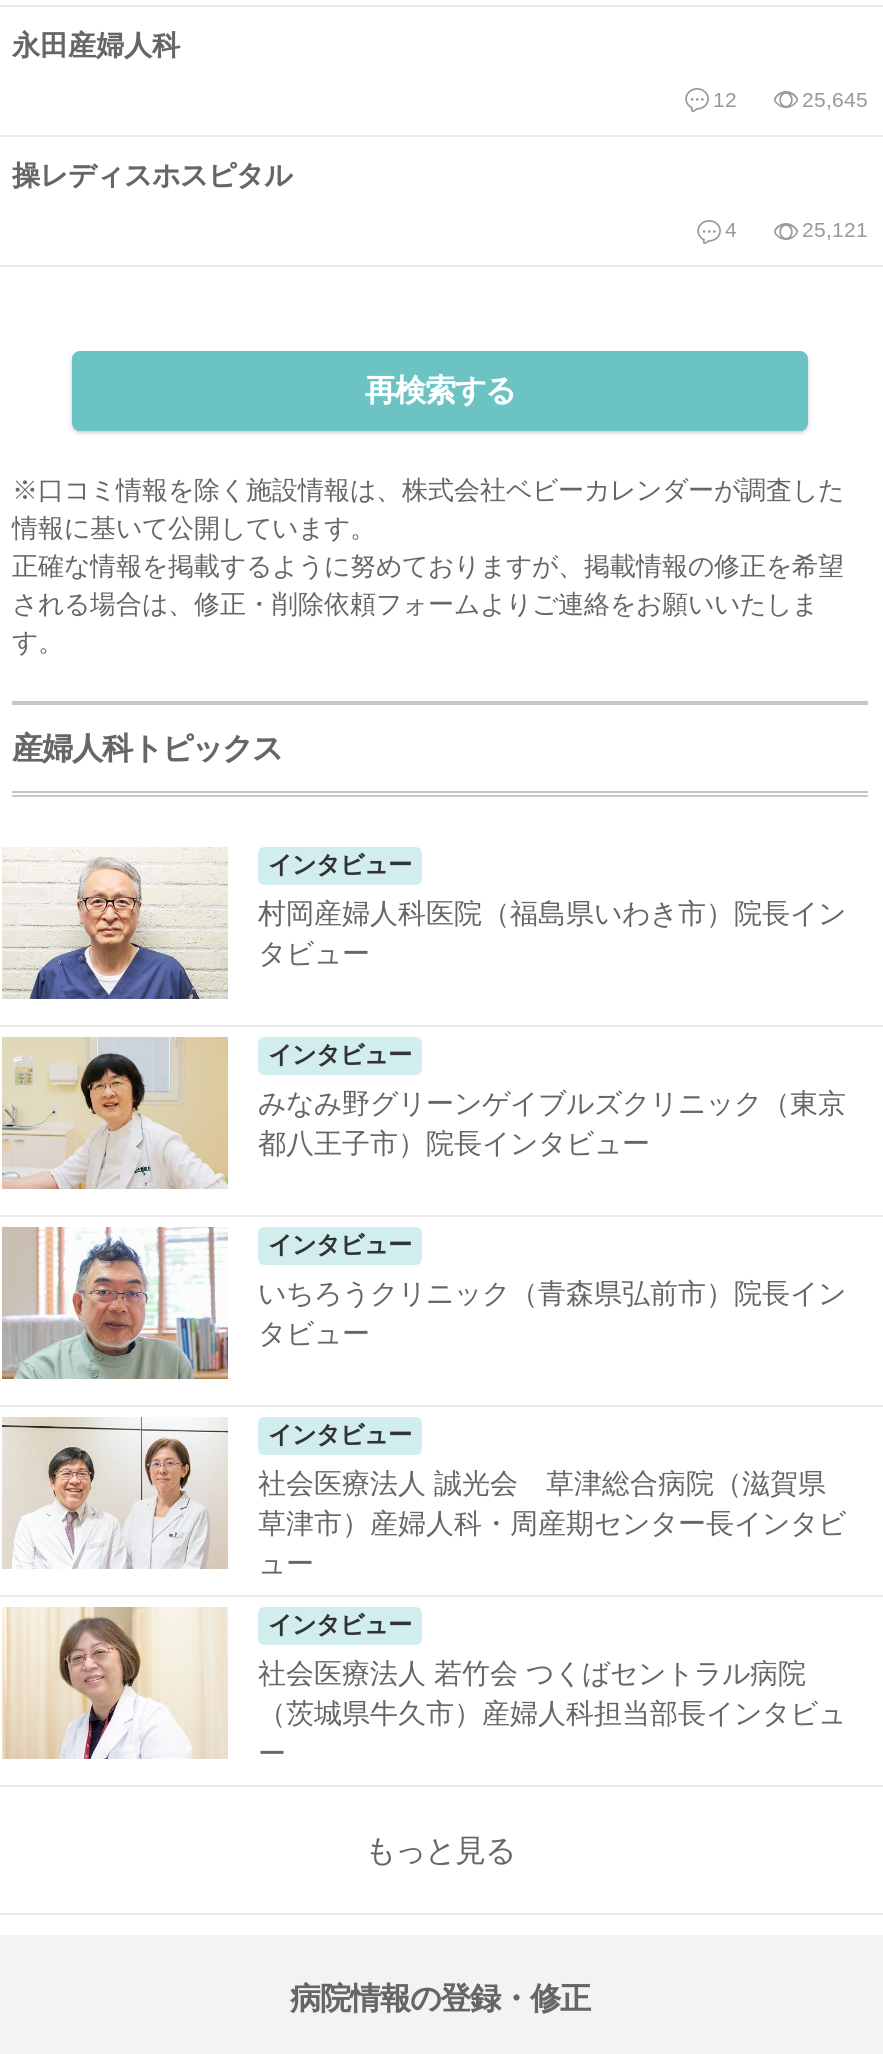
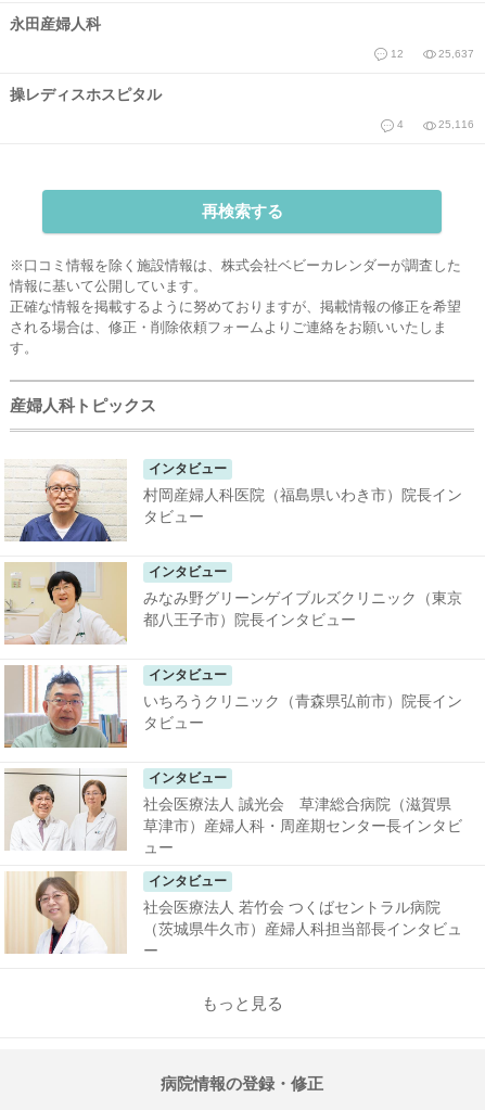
- 25,645
+ 25,637

- 25,121
+ 25,116
